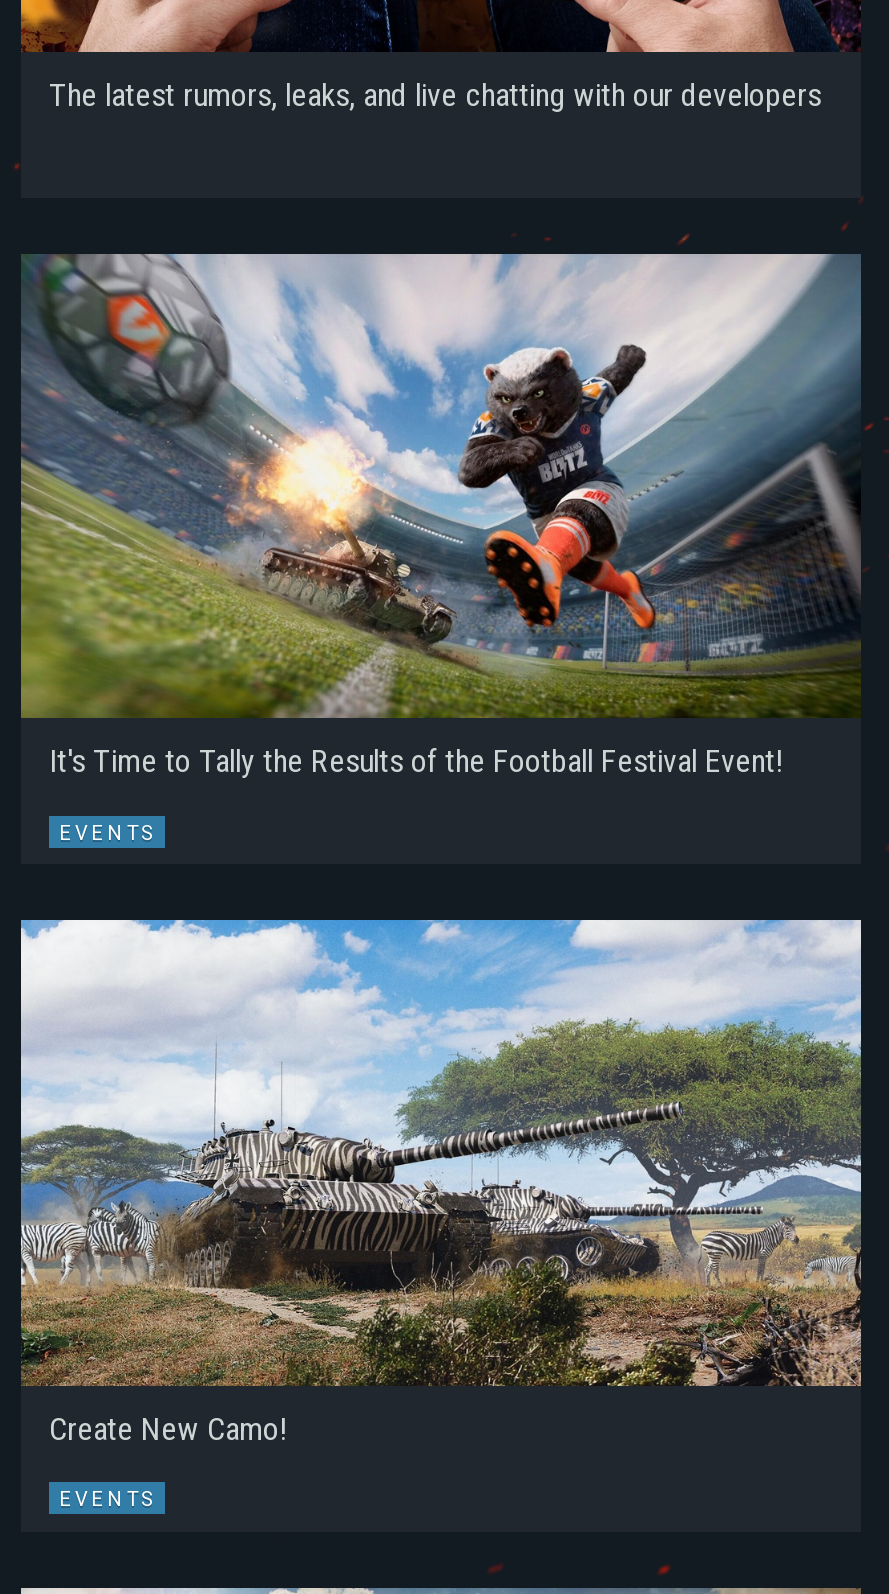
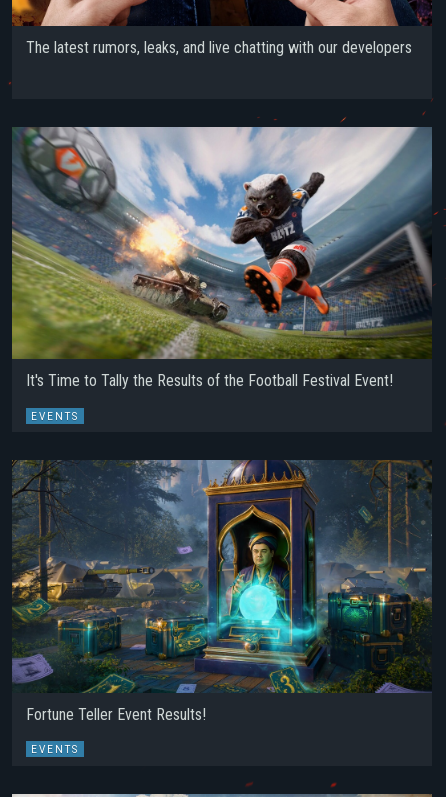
- [image]
- Create New Camo!
+ [image]
+ Fortune Teller Event Results!
